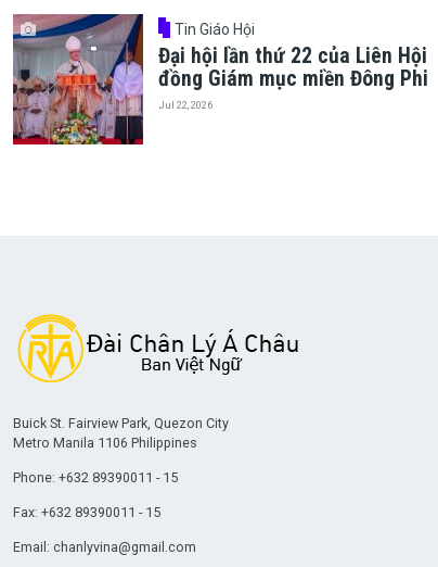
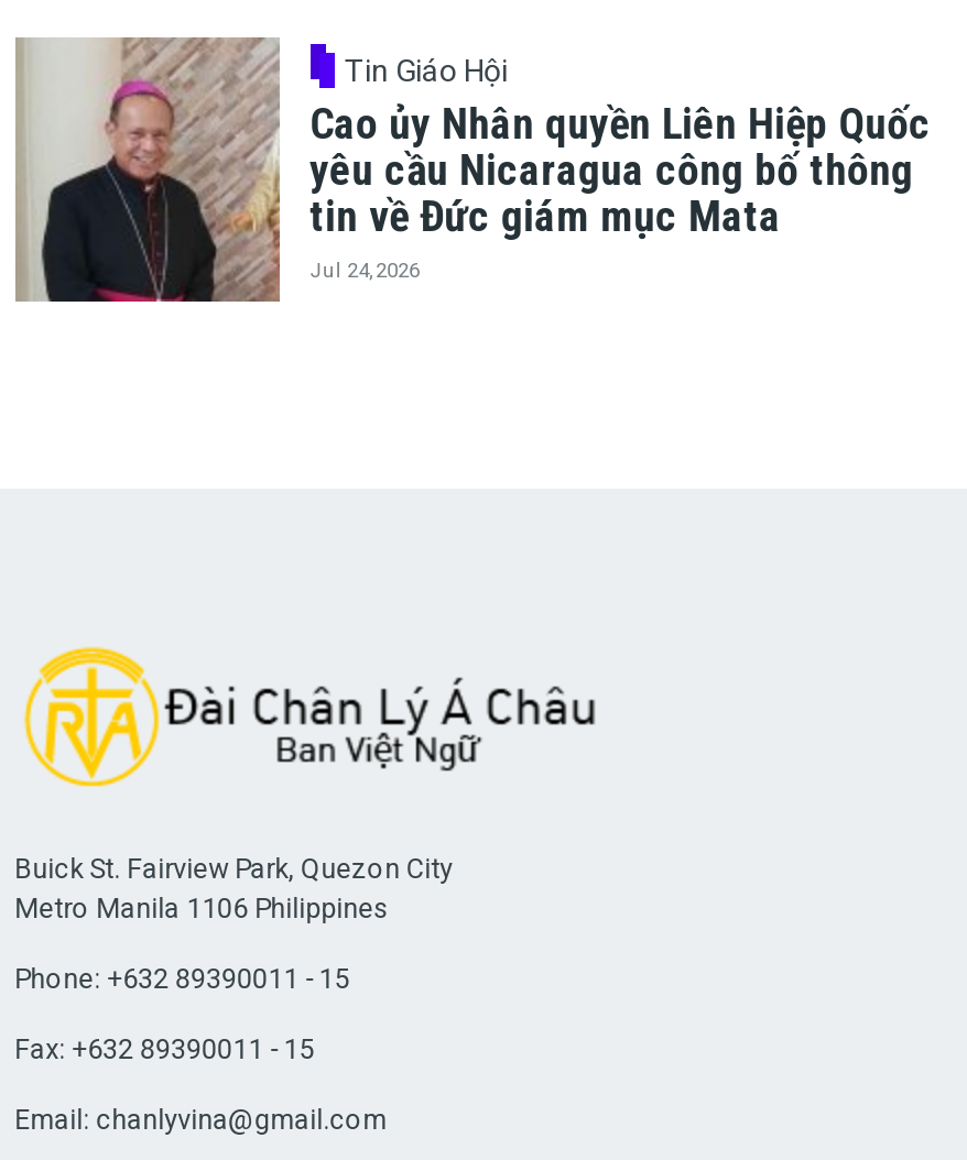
- [image]
- Đại hội lần thứ 22 của Liên Hội
- đồng Giám mục miền Đông Phi
- Jul 22, 2026
+ [image]
+ Cao ủy Nhân quyền Liên Hiệp Quốc
+ yêu cầu Nicaragua công bố thông
+ tin về Đức giám mục Mata
+ Jul 24, 2026
